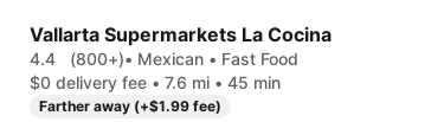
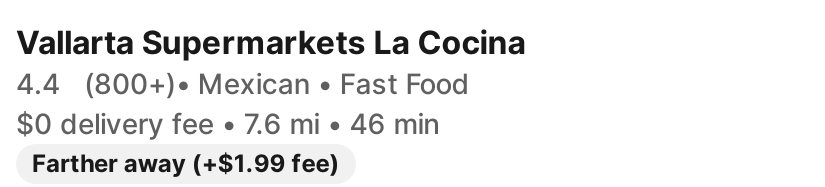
- $0 delivery fee • 7.6 mi • 45 min
+ $0 delivery fee • 7.6 mi • 46 min
